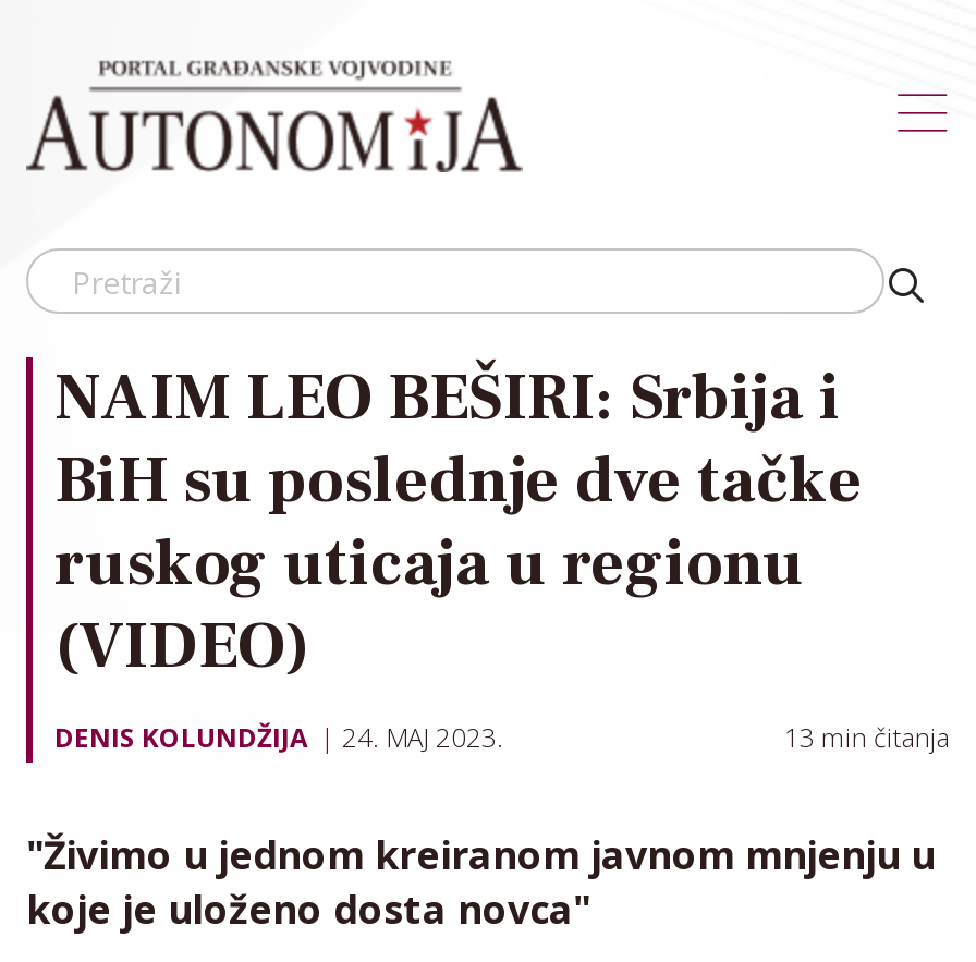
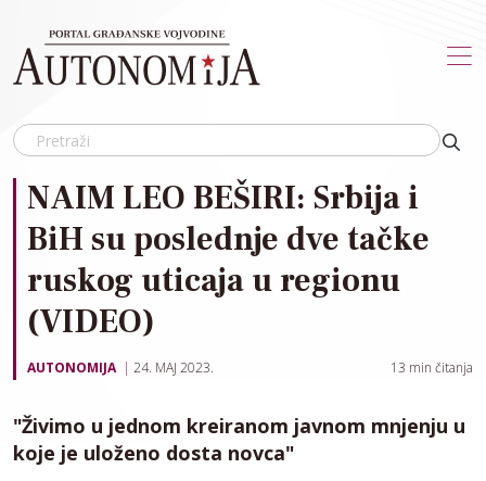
- DENIS KOLUNDŽIJA
+ AUTONOMIJA
